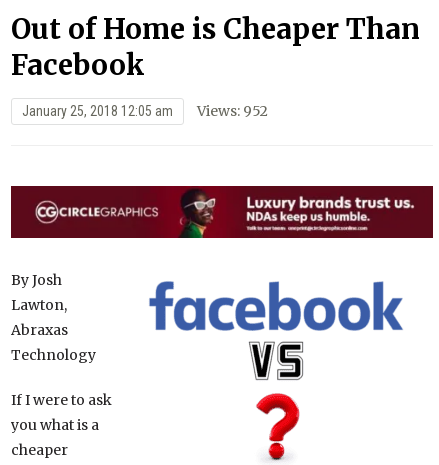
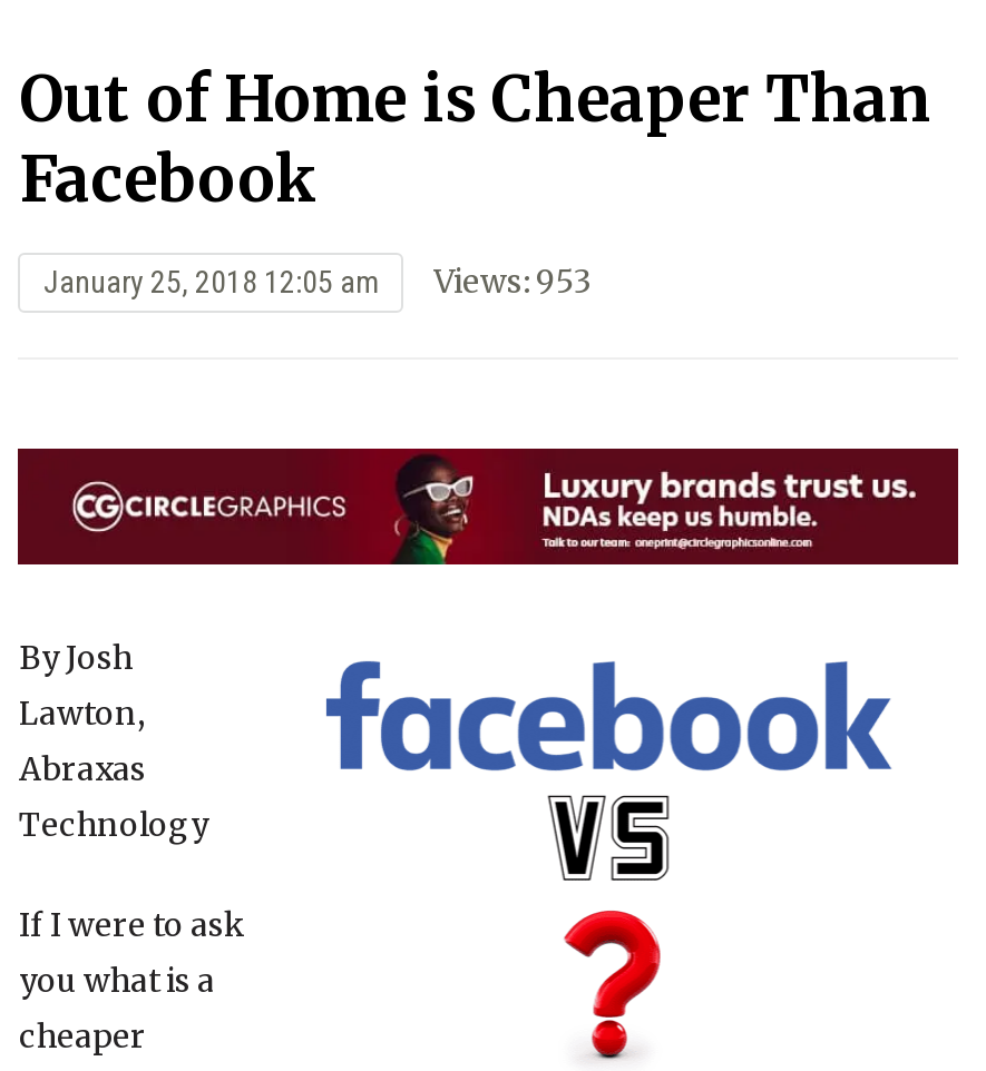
- January 25, 2018 12:05 am Views: 952
+ January 25, 2018 12:05 am Views: 953
